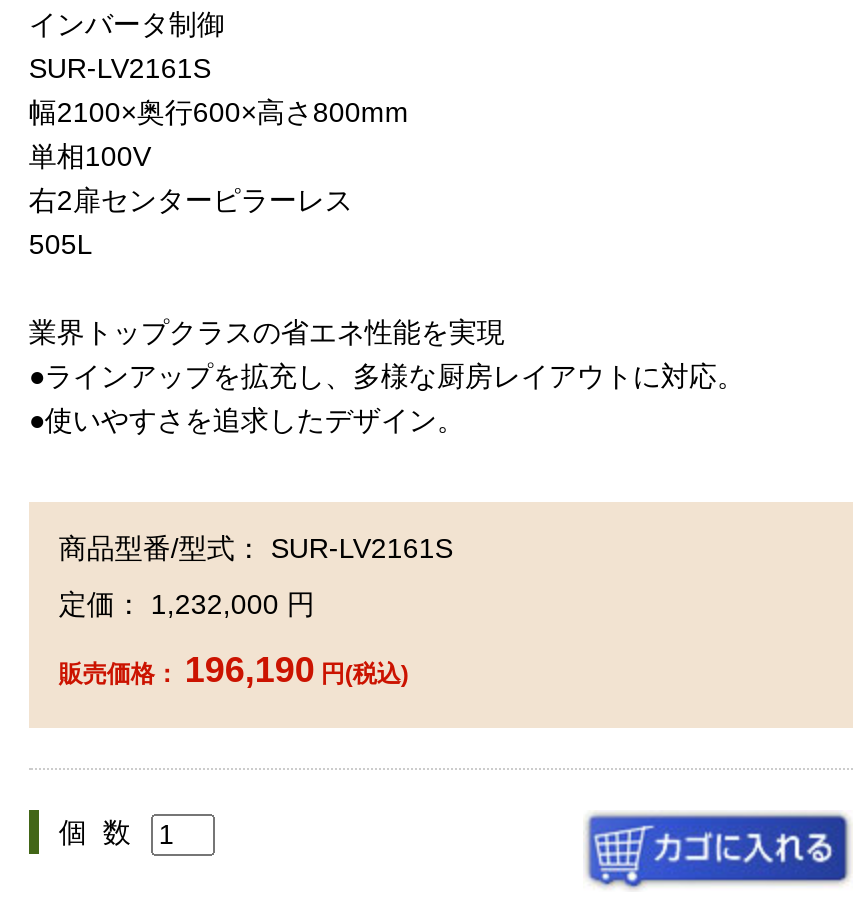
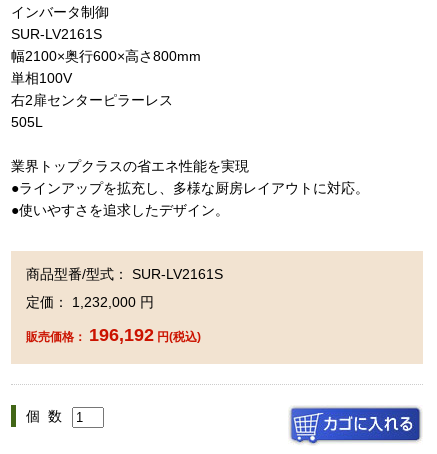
- 販売価格：196,190円(税込)
+ 販売価格：196,192円(税込)
